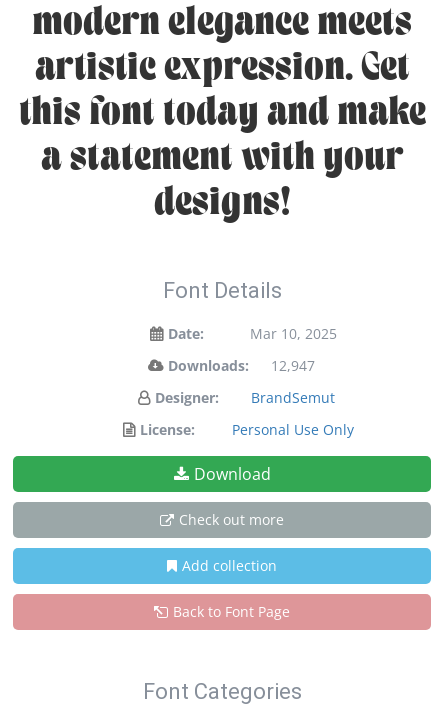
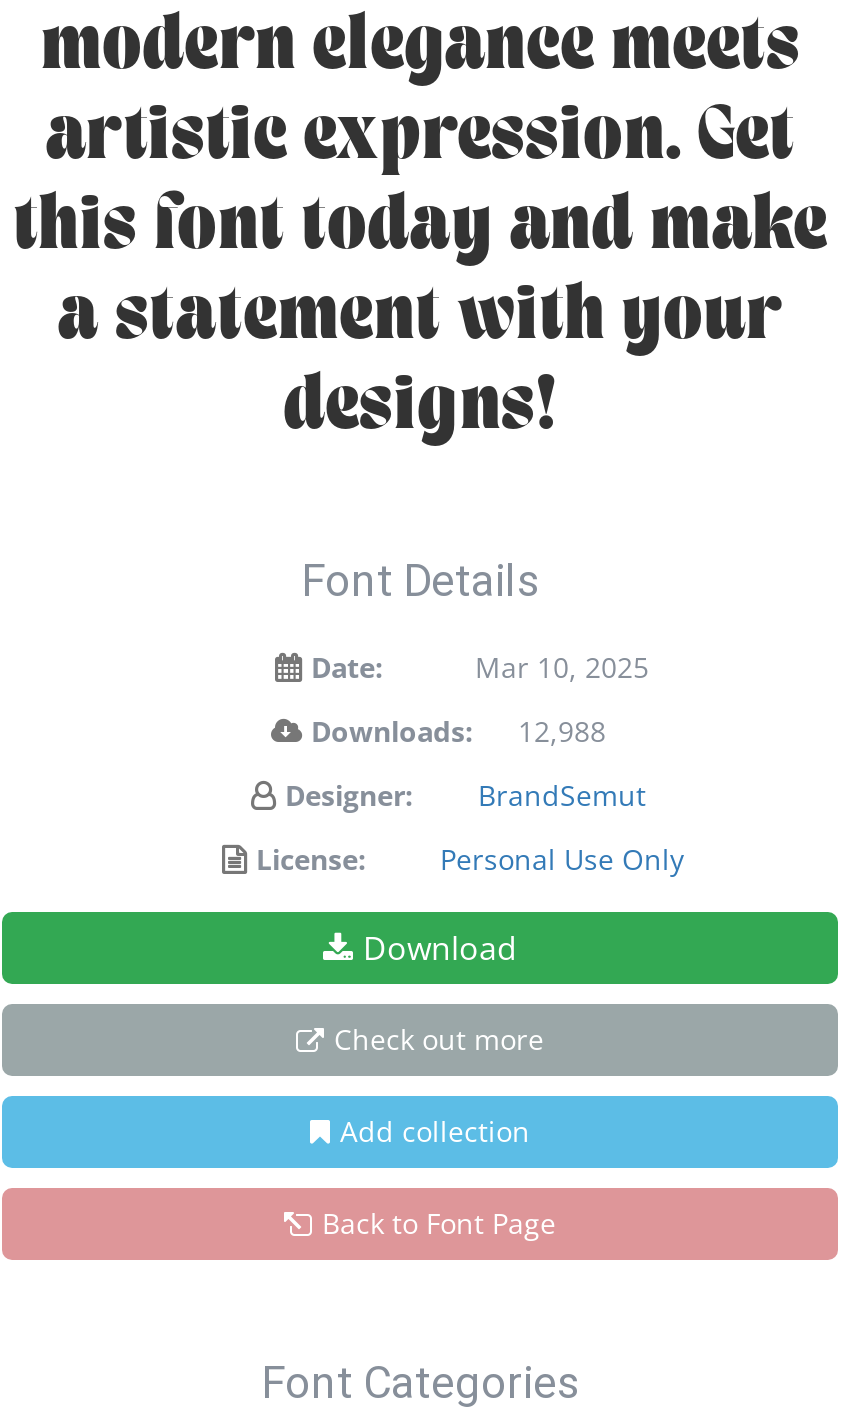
- Downloads: 12,947
+ Downloads: 12,988
